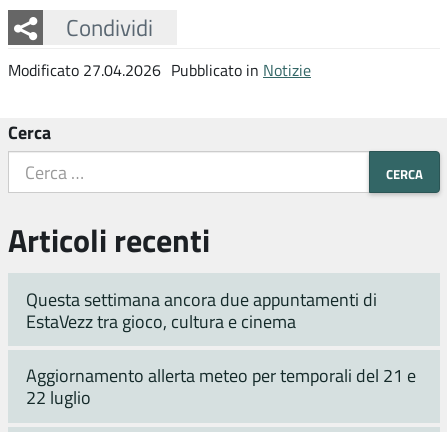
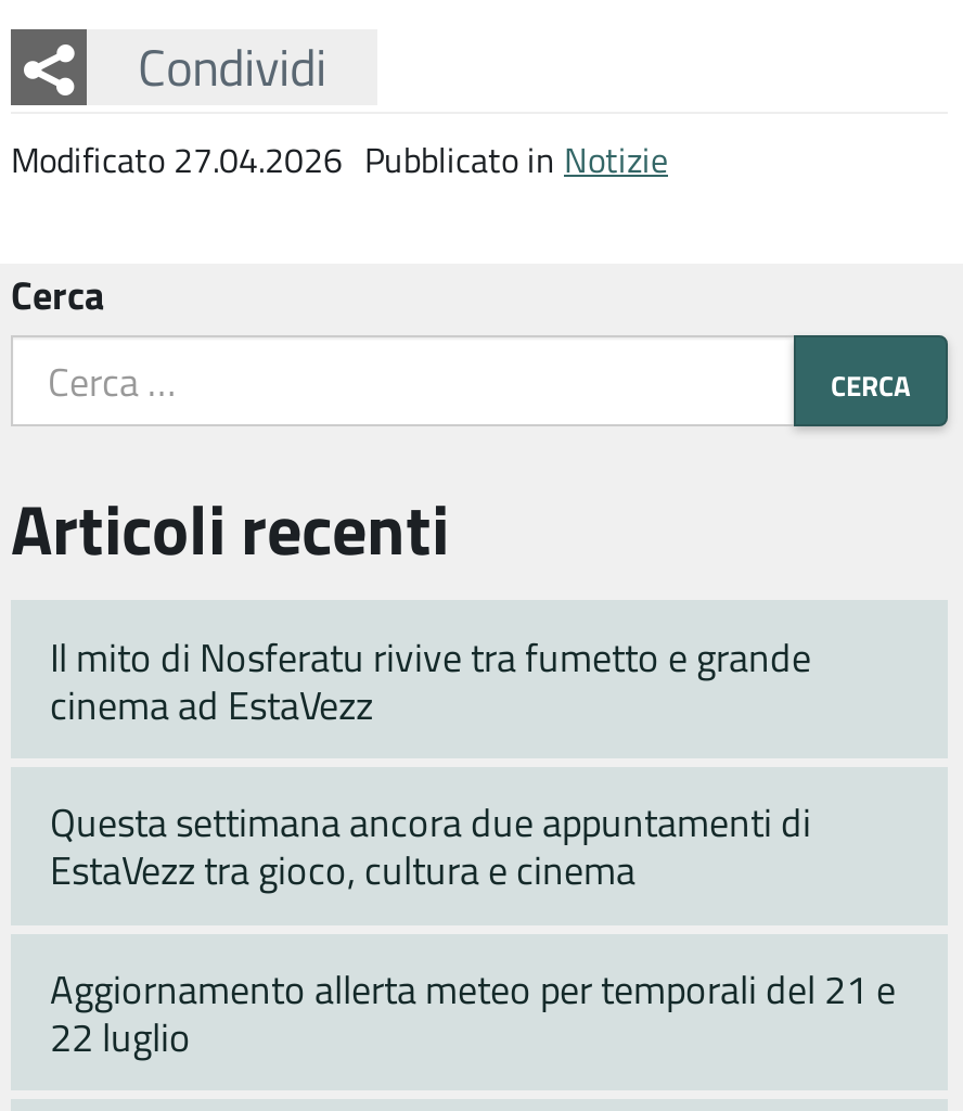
+ Il mito di Nosferatu rivive tra fumetto e grande
+ cinema ad EstaVezz
